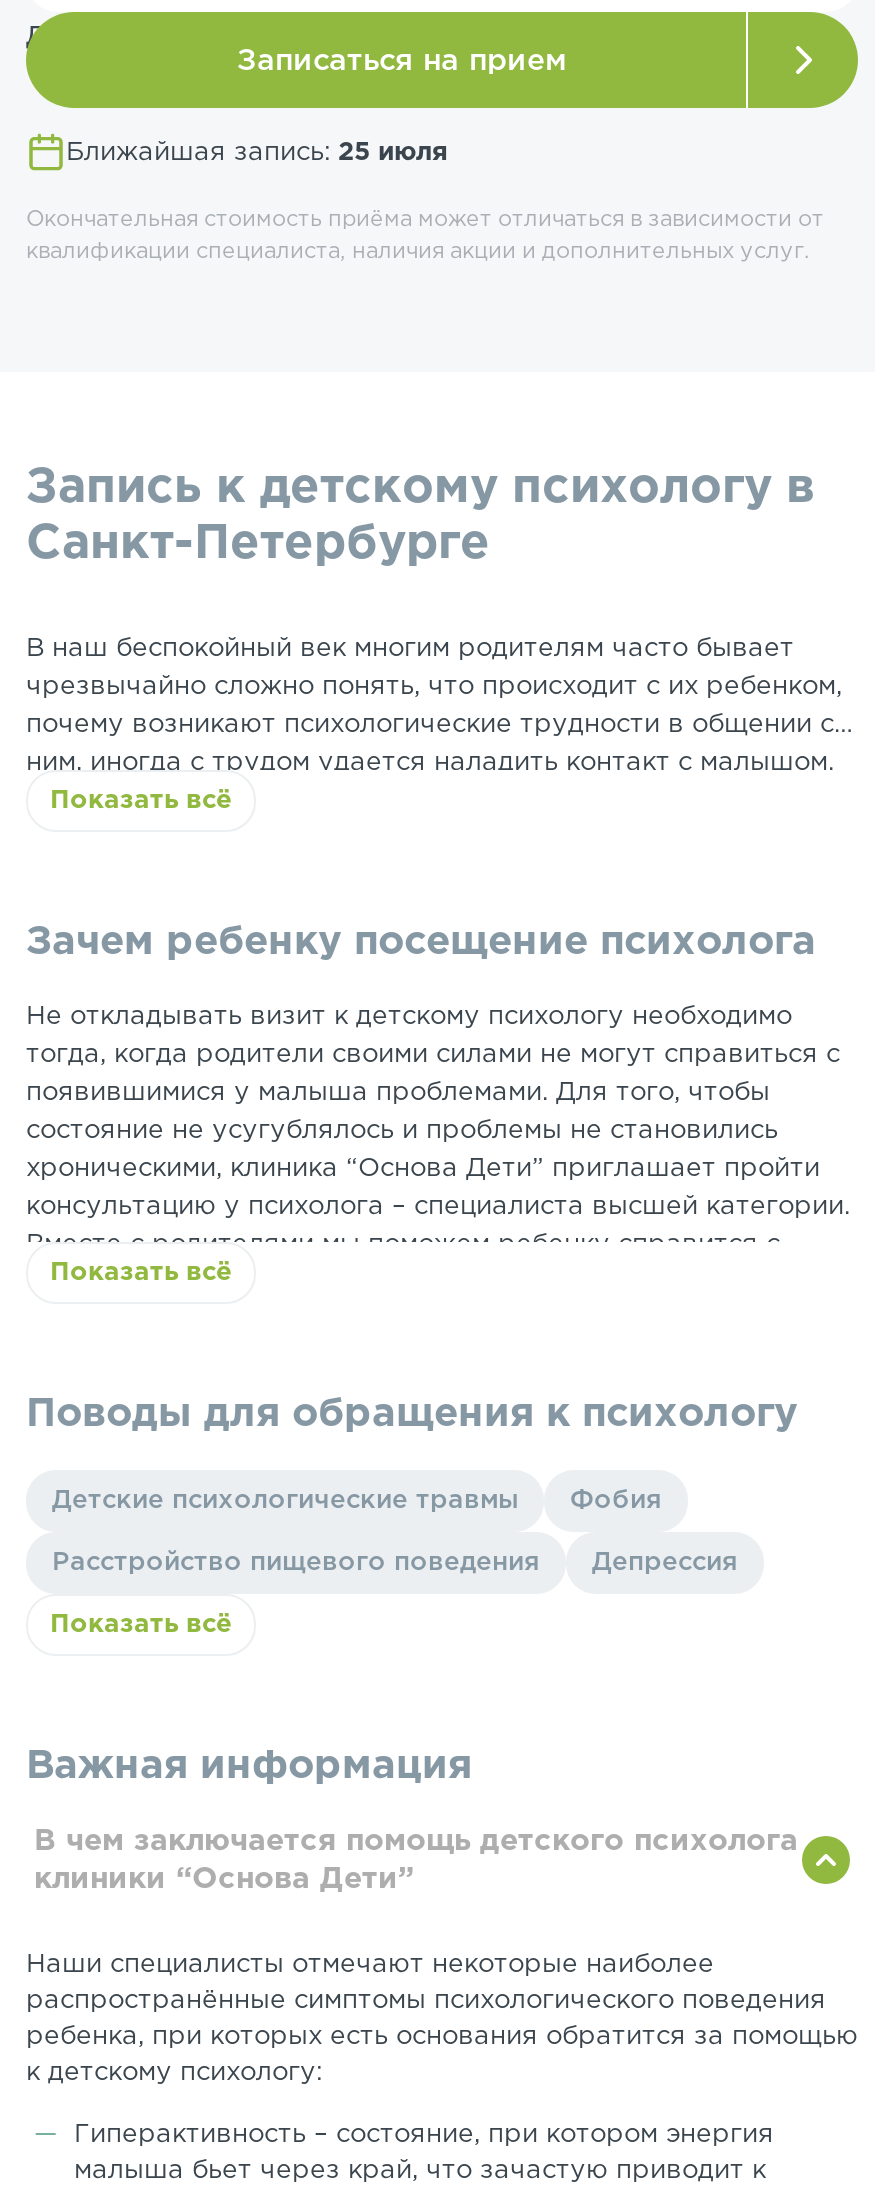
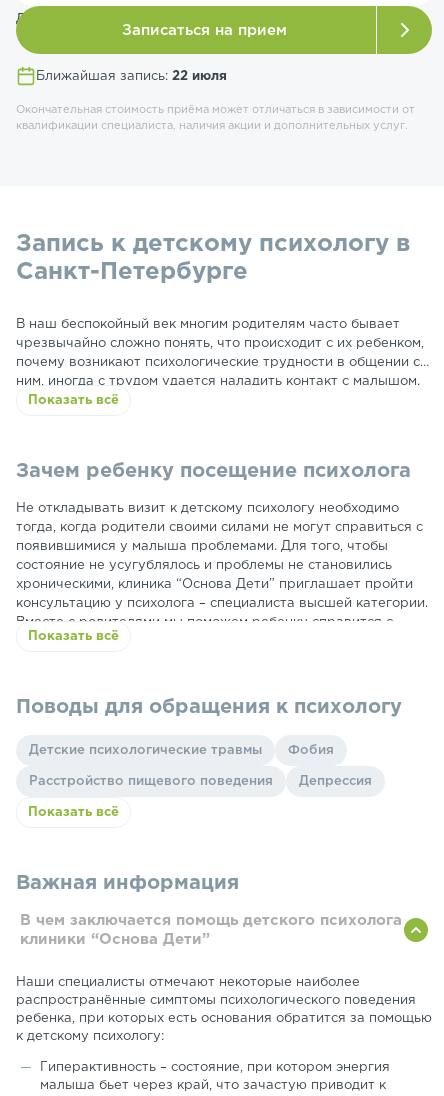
- Ближайшая запись: 25 июля
+ Ближайшая запись: 22 июля
